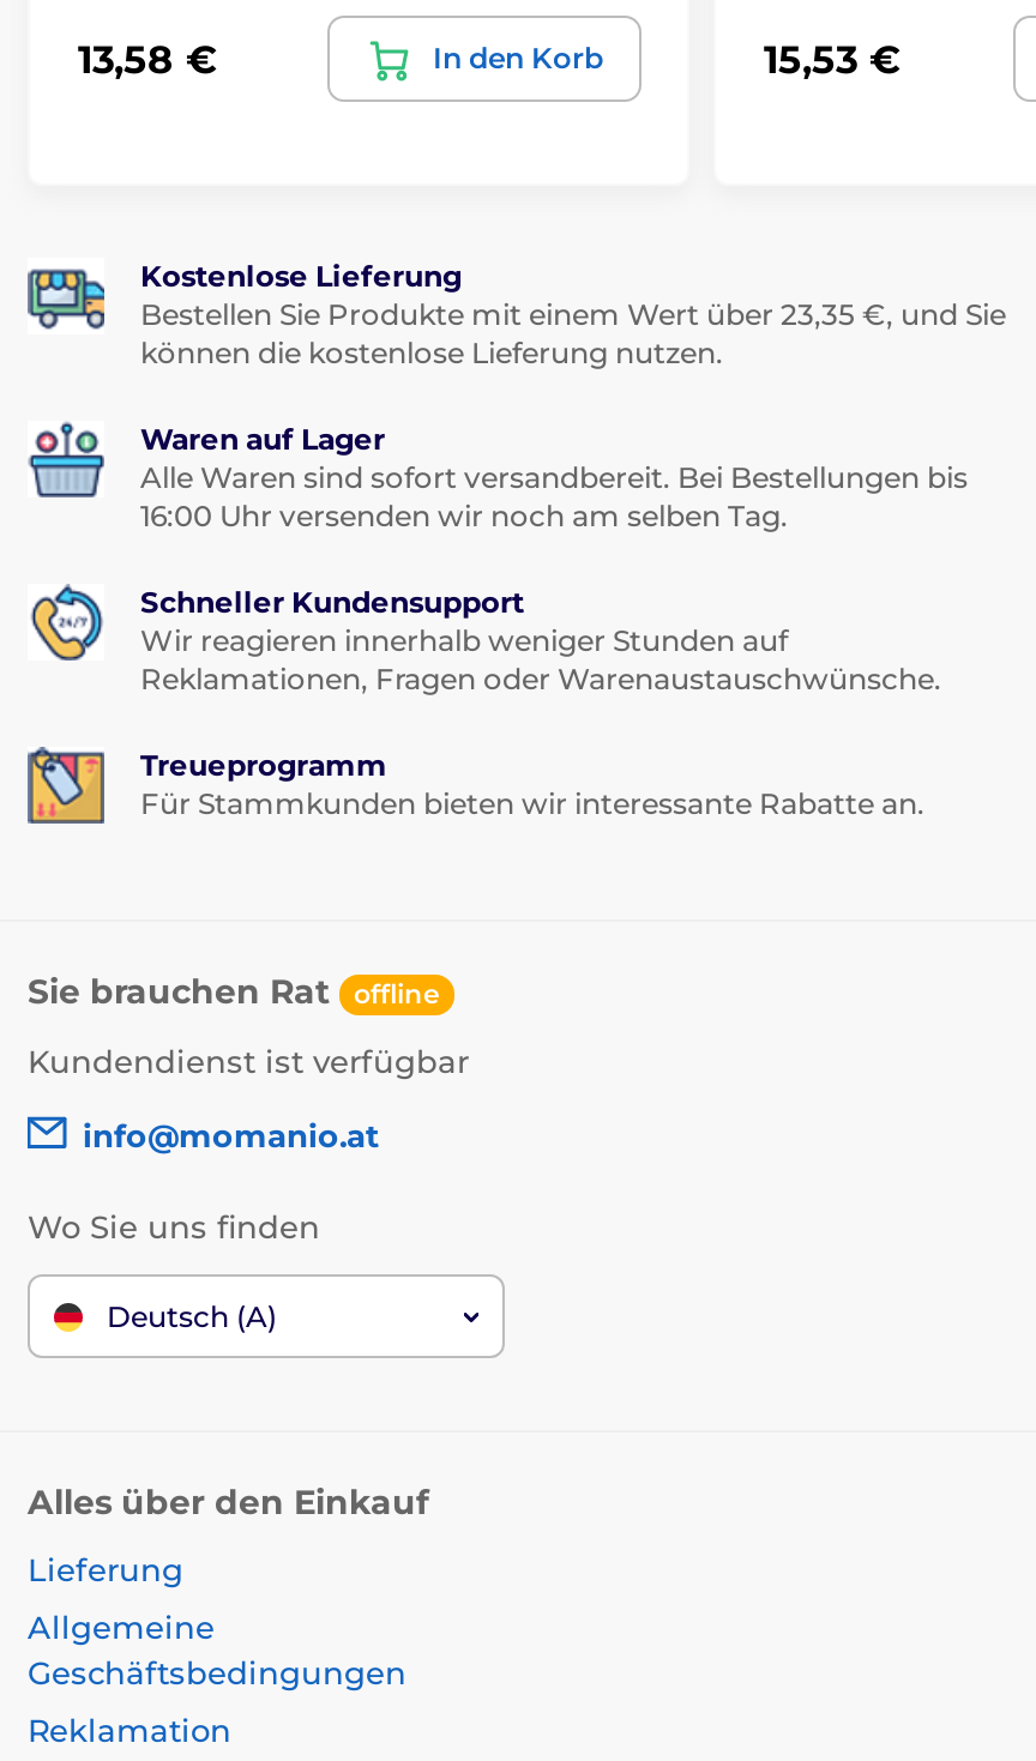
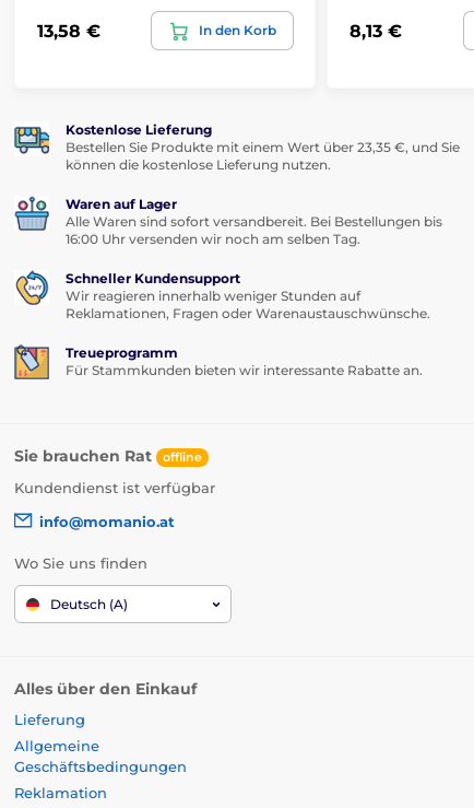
- 15,53 €
+ 8,13 €
